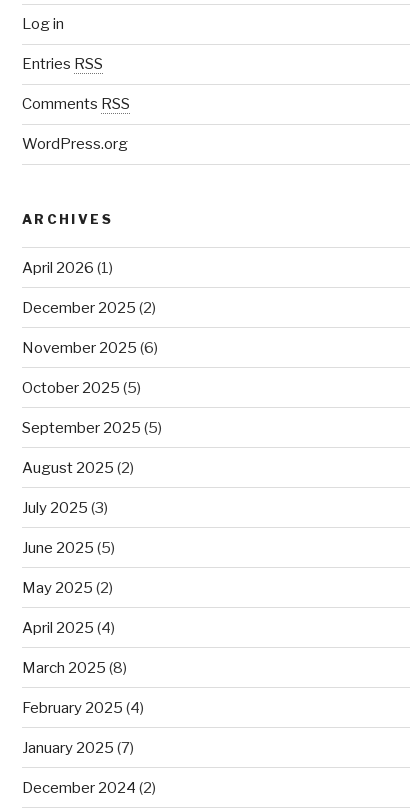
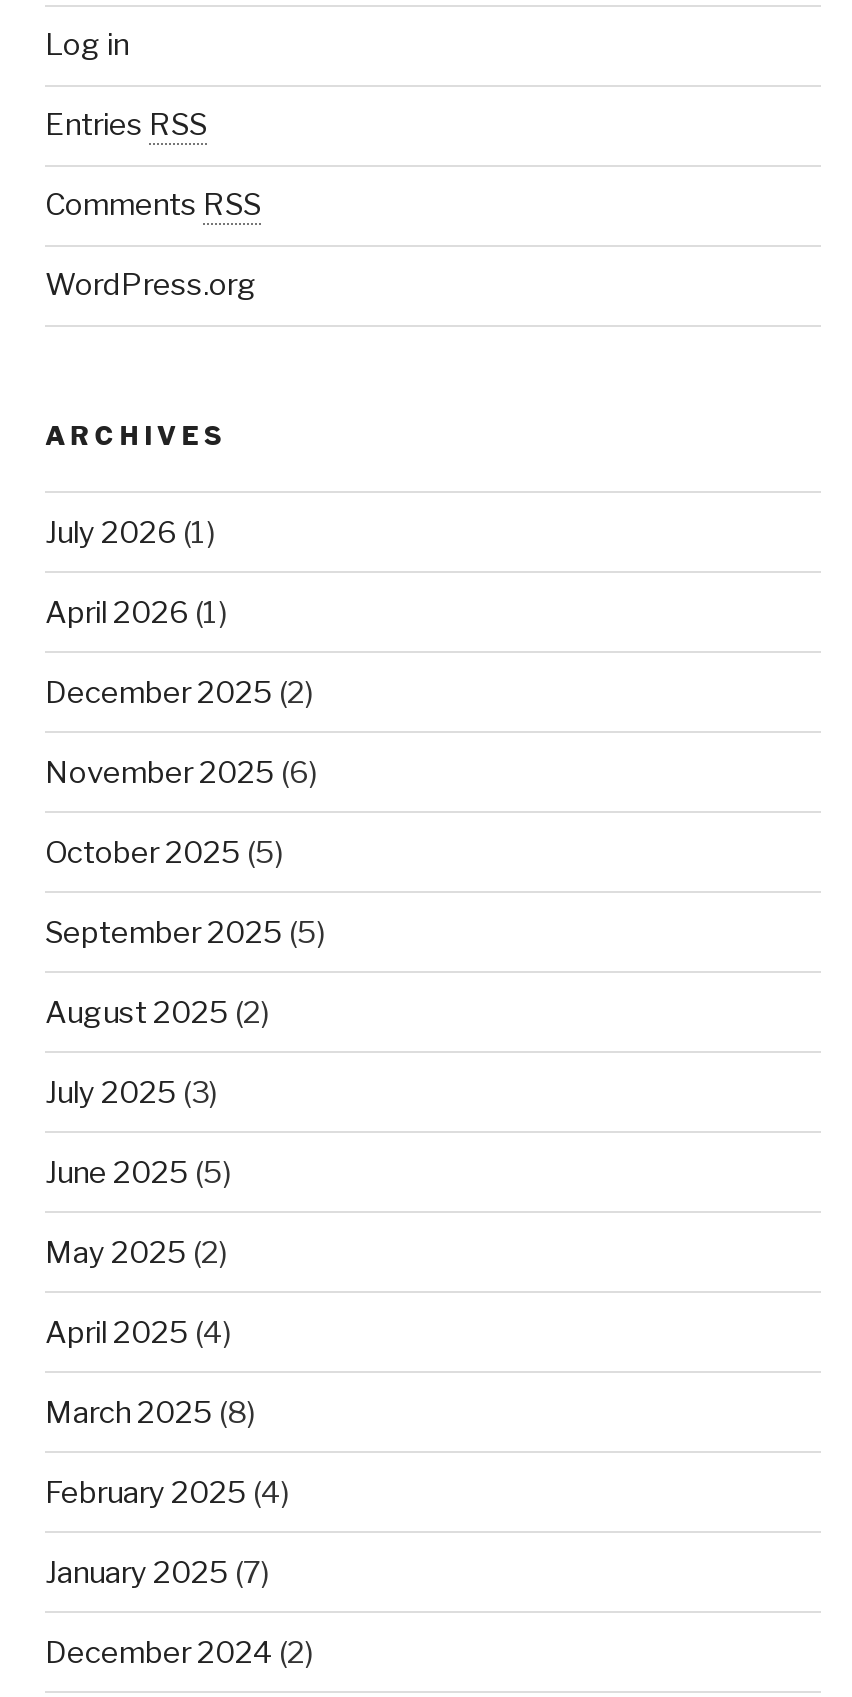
+ July 2026 (1)
